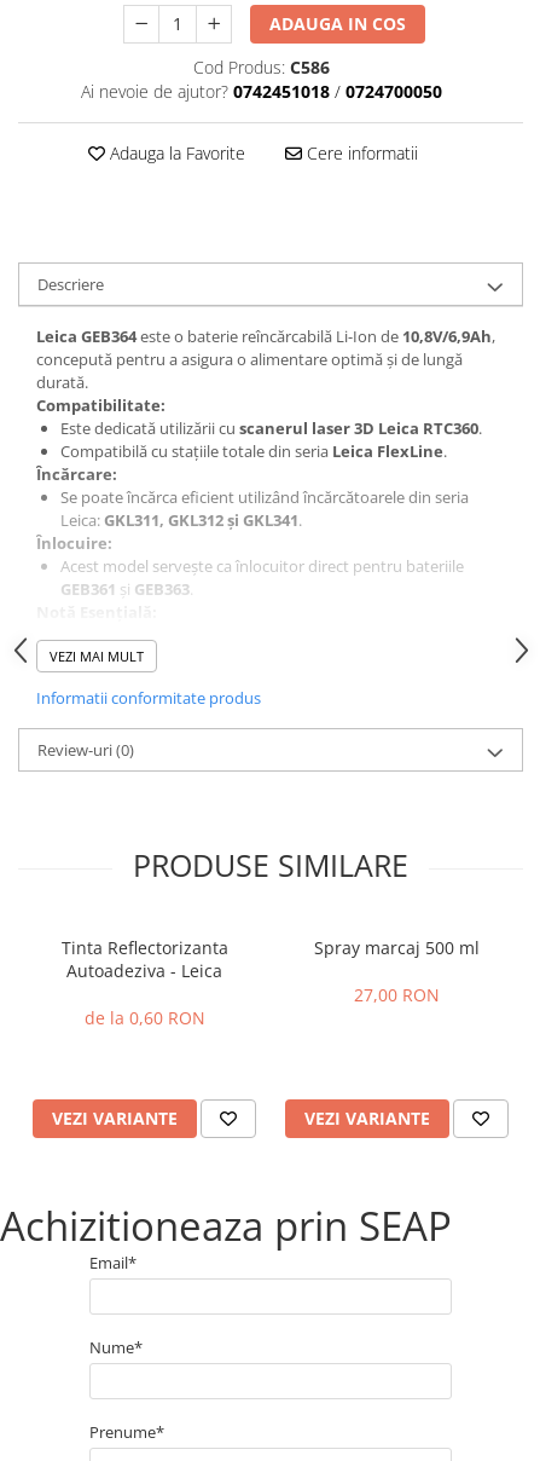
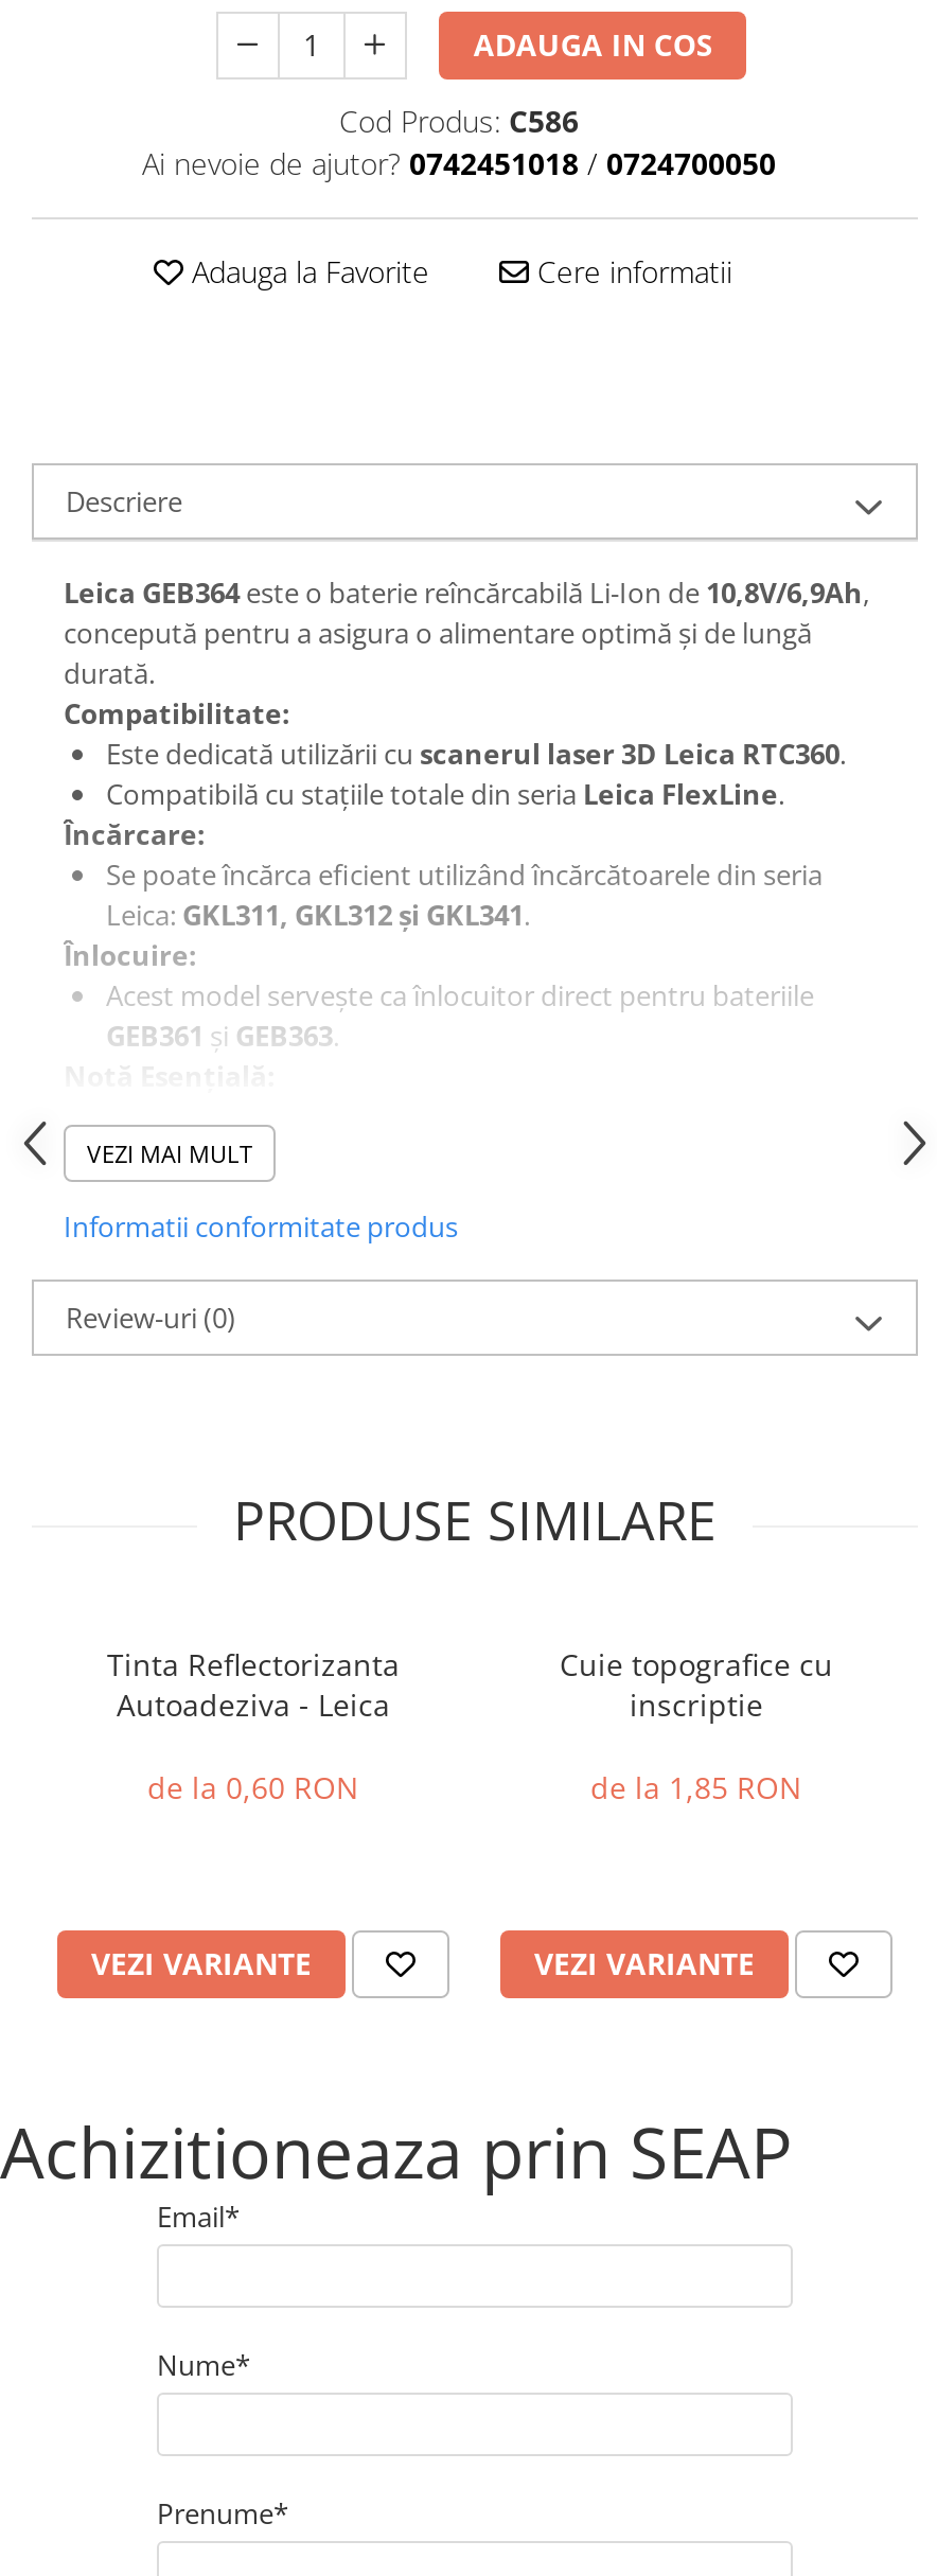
- Spray marcaj 500 ml
+ Cuie topografice cu
+ inscriptie

- 27,00 RON
+ de la 1,85 RON
